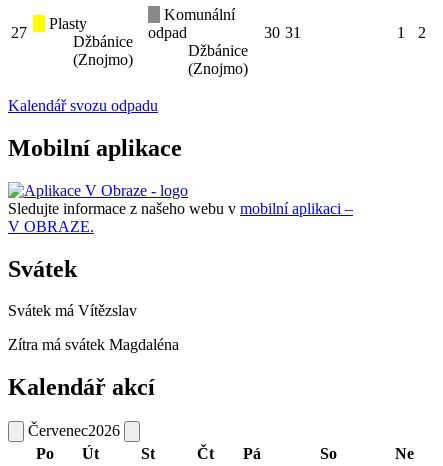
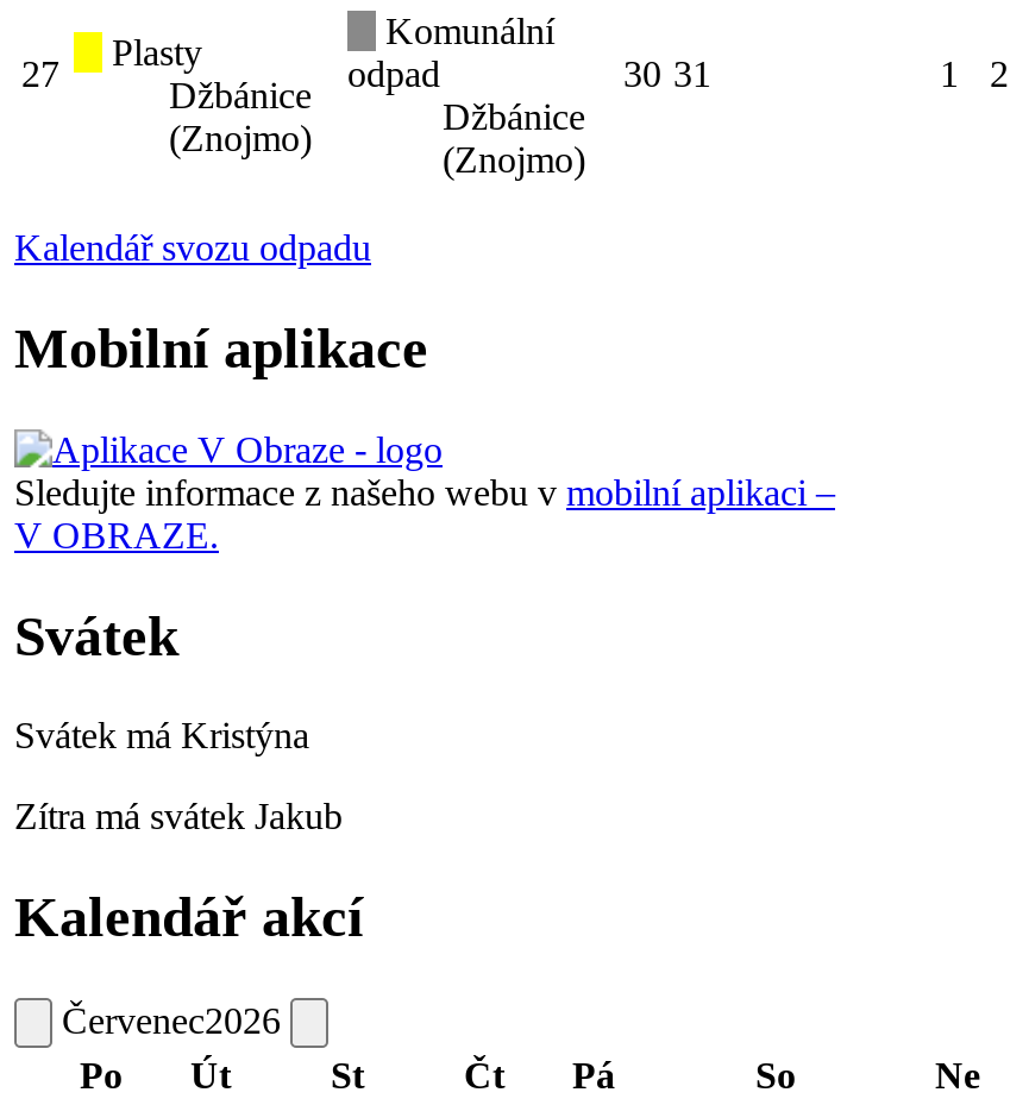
- Svátek má Vítězslav
+ Svátek má Kristýna

- Zítra má svátek Magdaléna
+ Zítra má svátek Jakub
